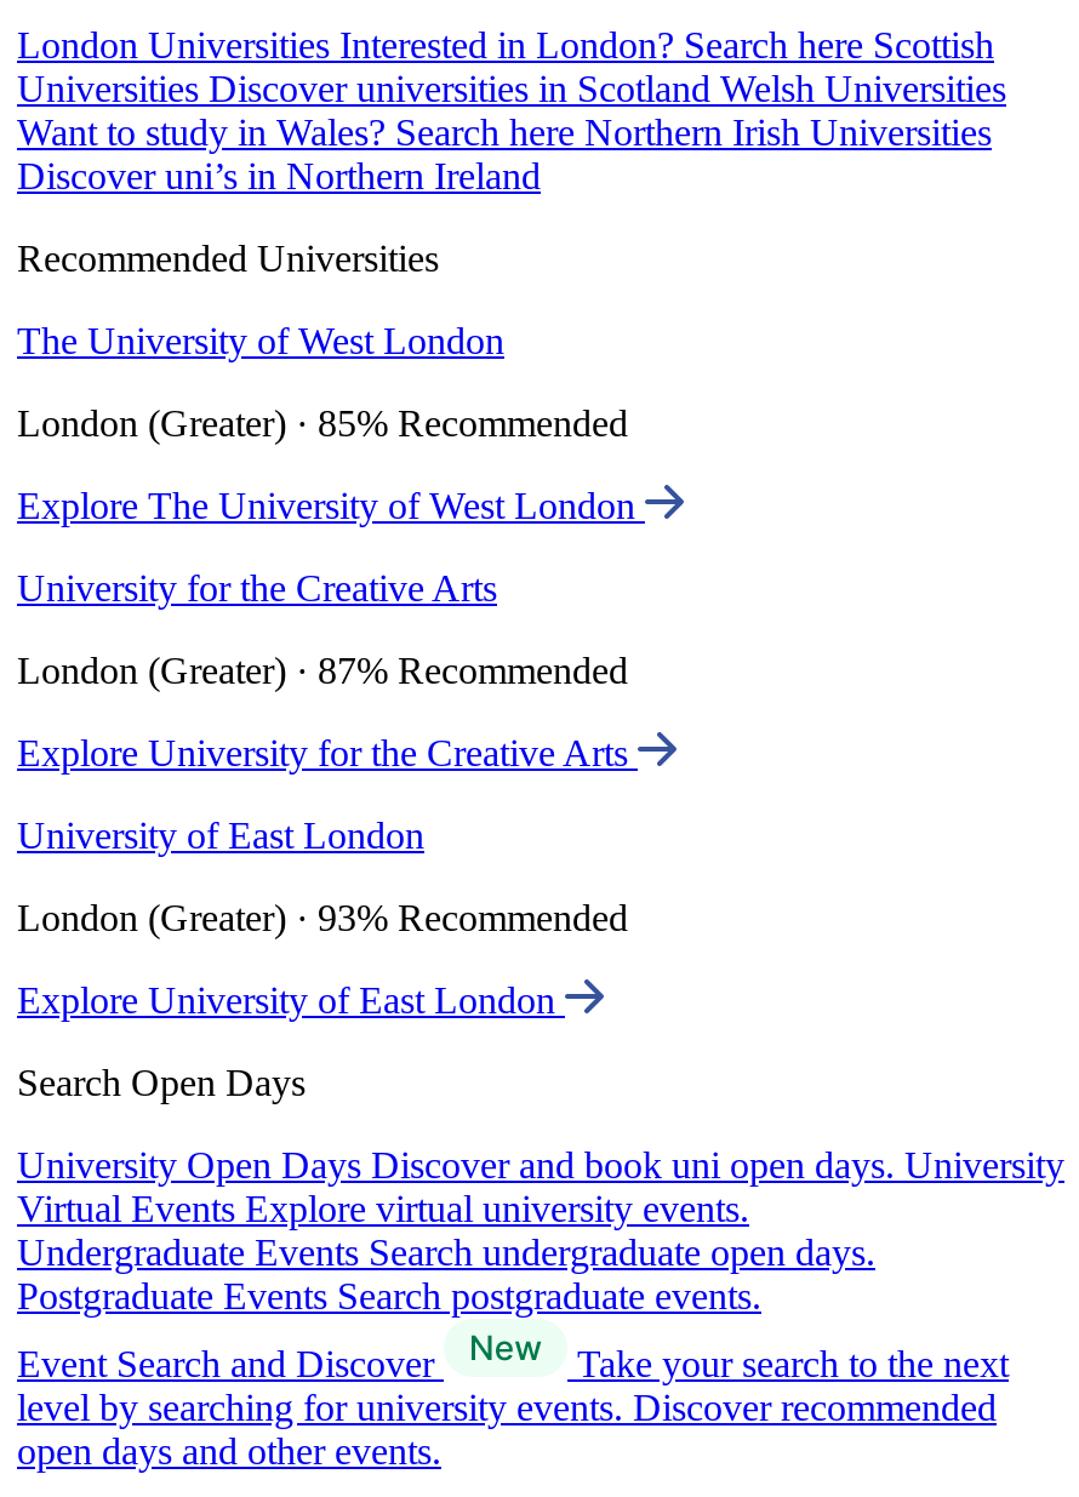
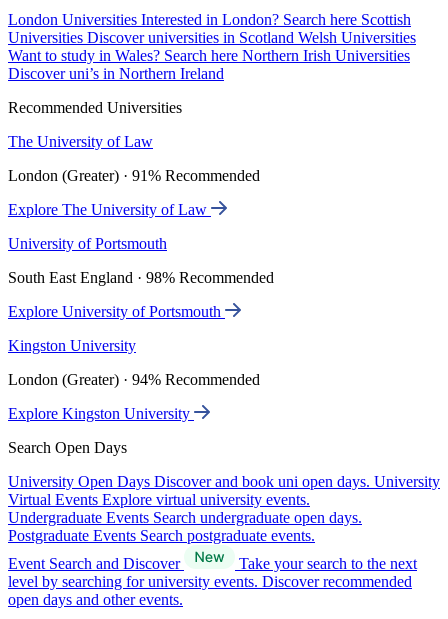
- The University of West London
+ The University of Law

- London (Greater) · 85% Recommended
+ London (Greater) · 91% Recommended

- Explore The University of West London
+ Explore The University of Law

- University for the Creative Arts
+ University of Portsmouth

- London (Greater) · 87% Recommended
+ South East England · 98% Recommended

- Explore University for the Creative Arts
+ Explore University of Portsmouth

- University of East London
+ Kingston University

- London (Greater) · 93% Recommended
+ London (Greater) · 94% Recommended

- Explore University of East London
+ Explore Kingston University
